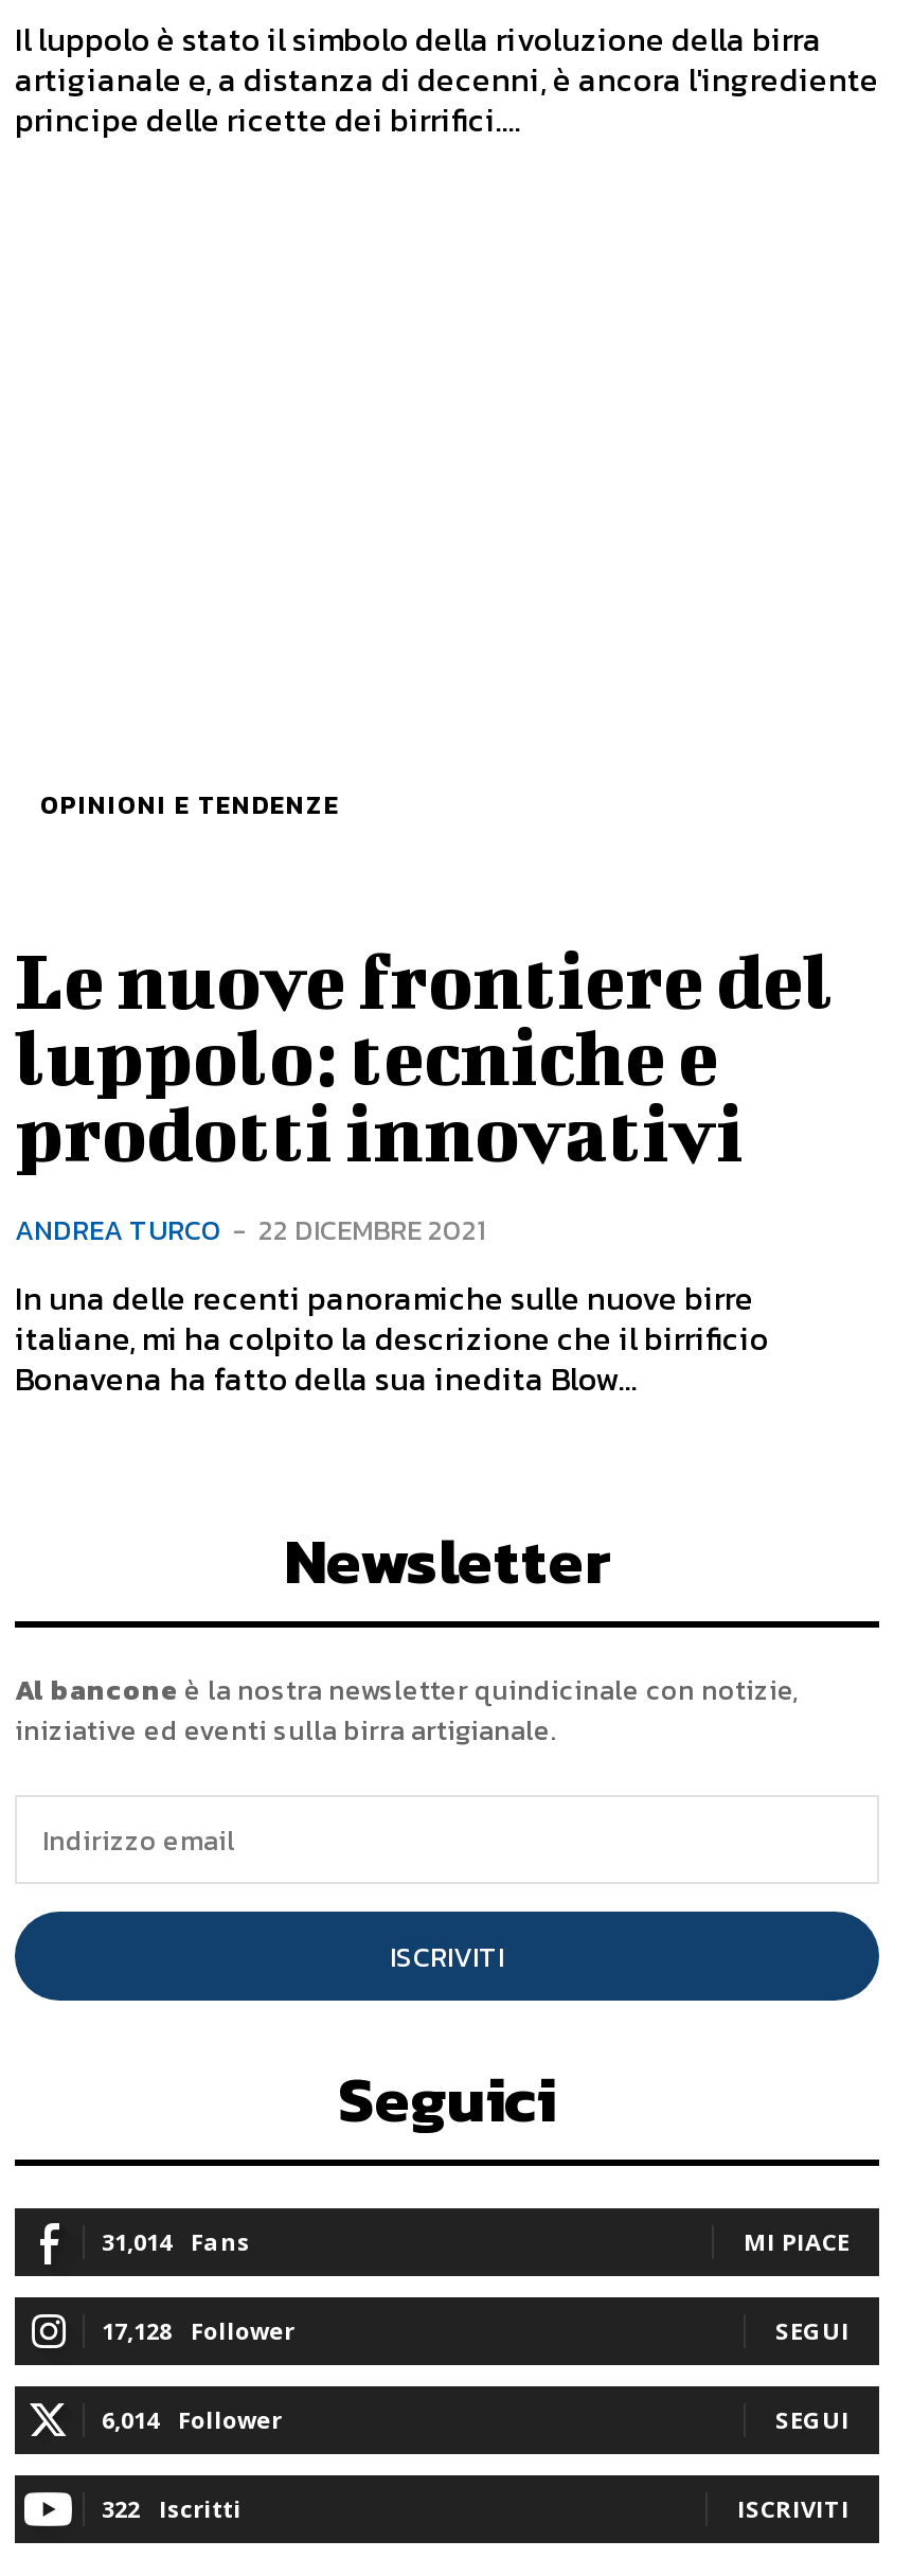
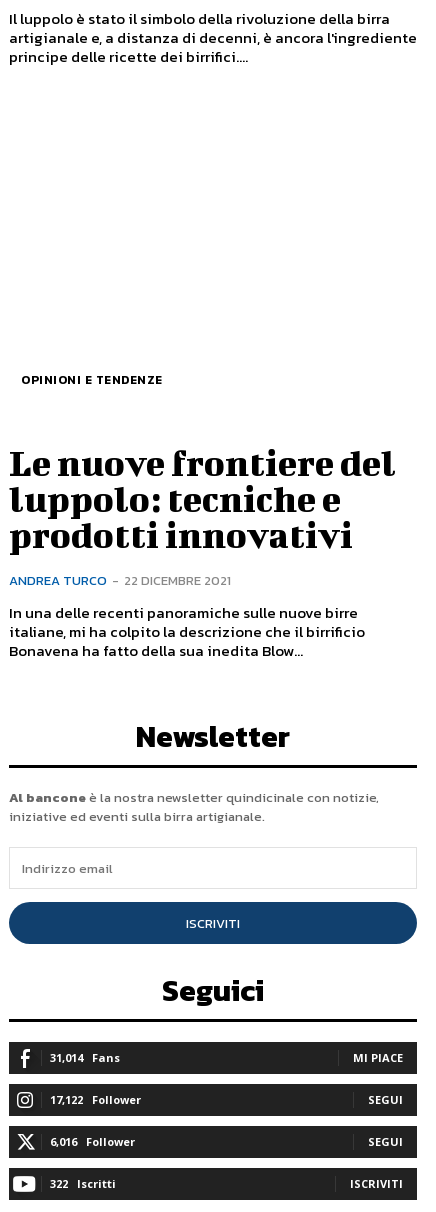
- 17,128 Follower
+ 17,122 Follower

- 6,014 Follower
+ 6,016 Follower
